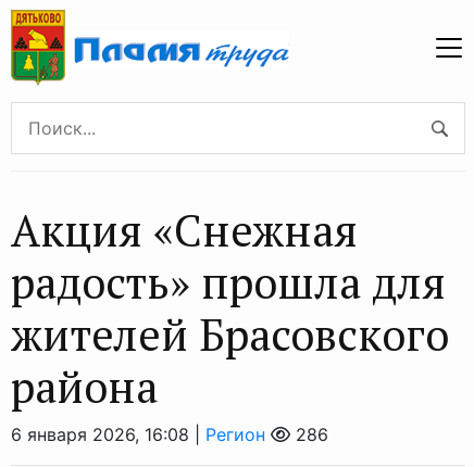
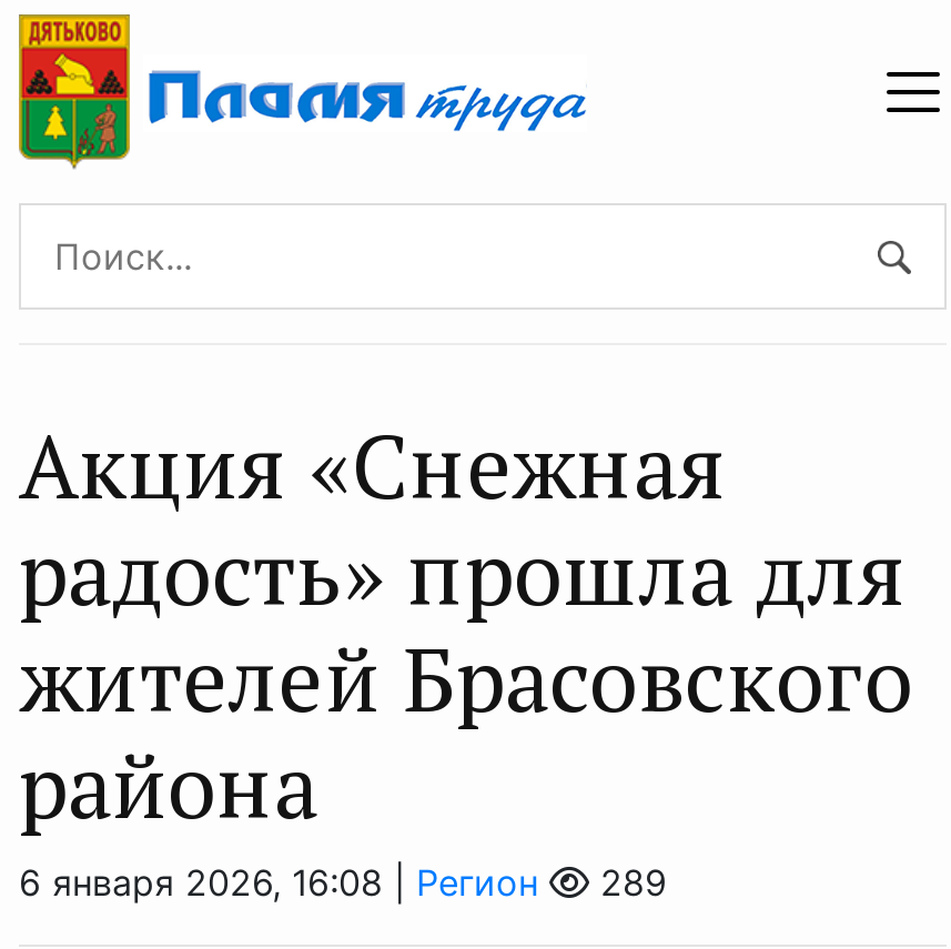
- 286
+ 289
